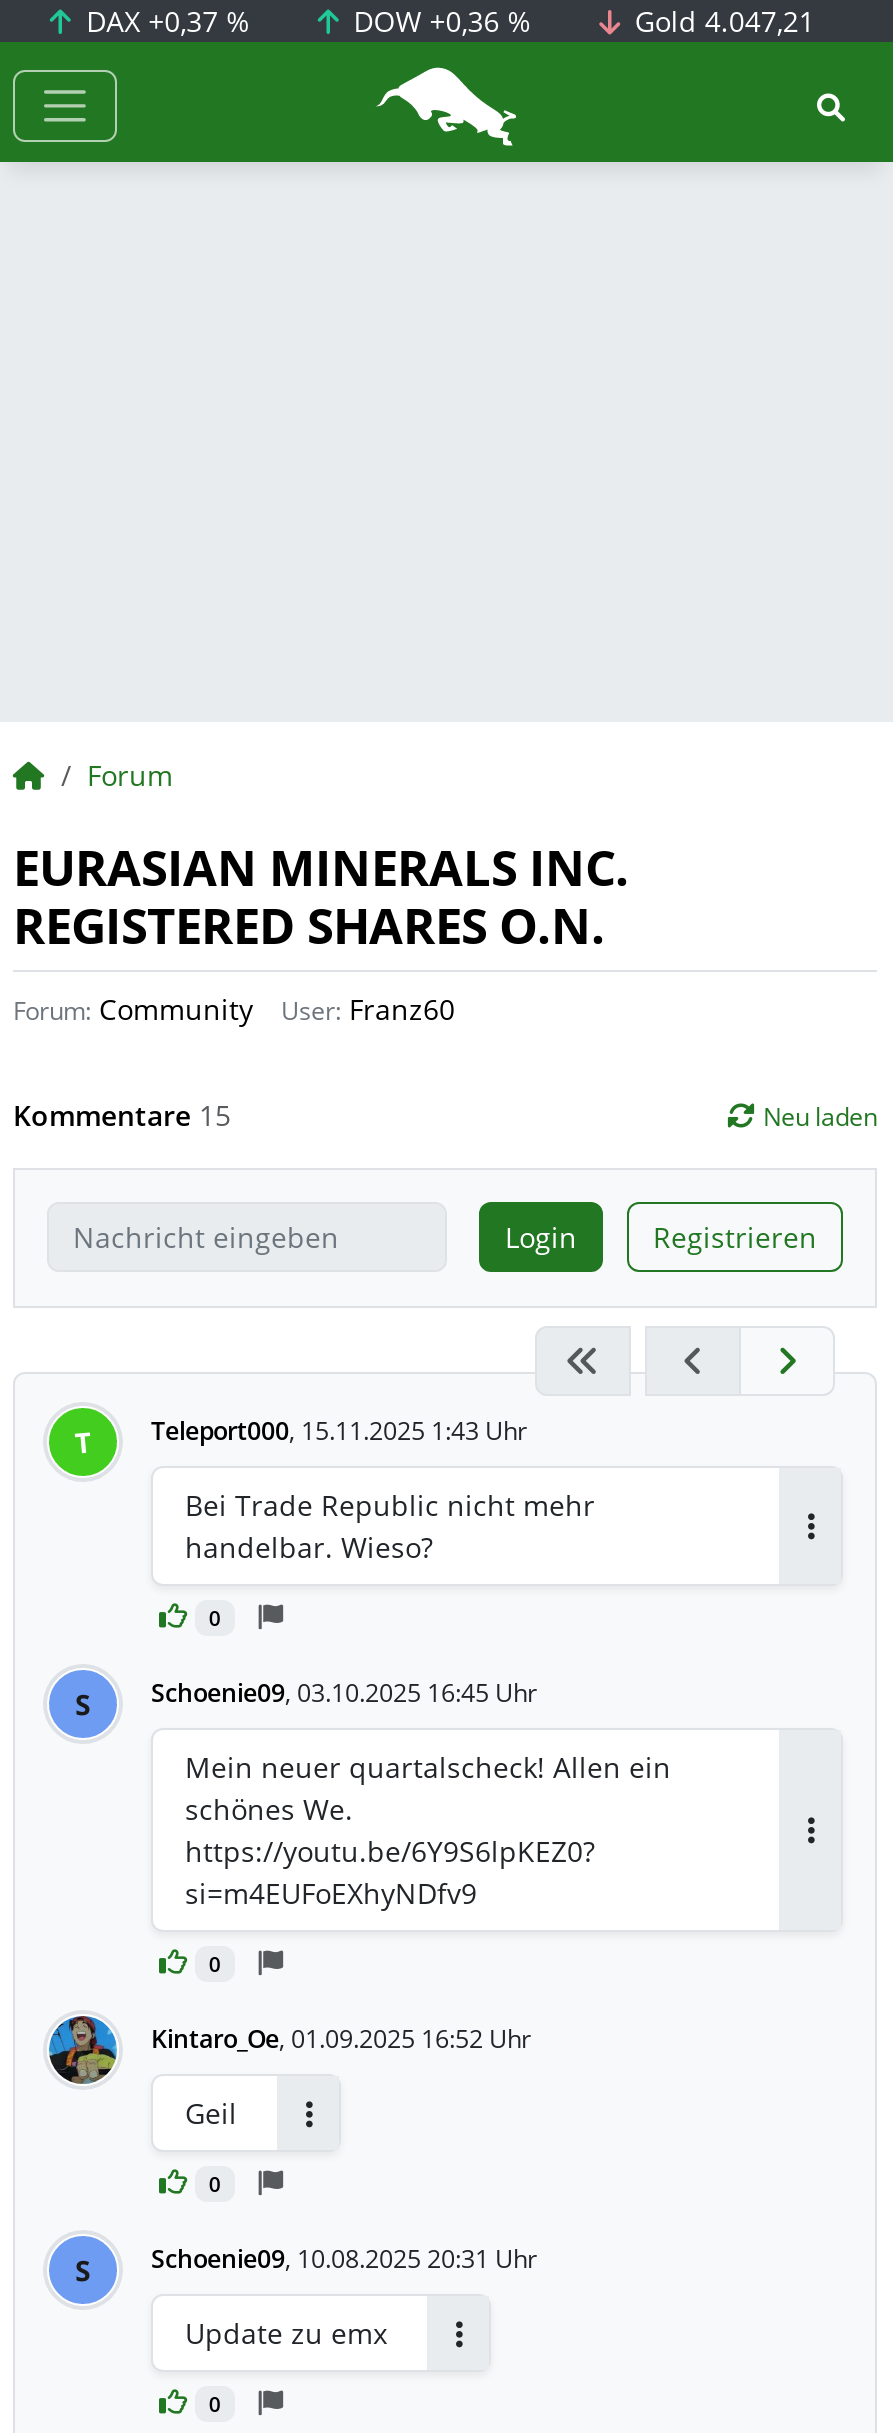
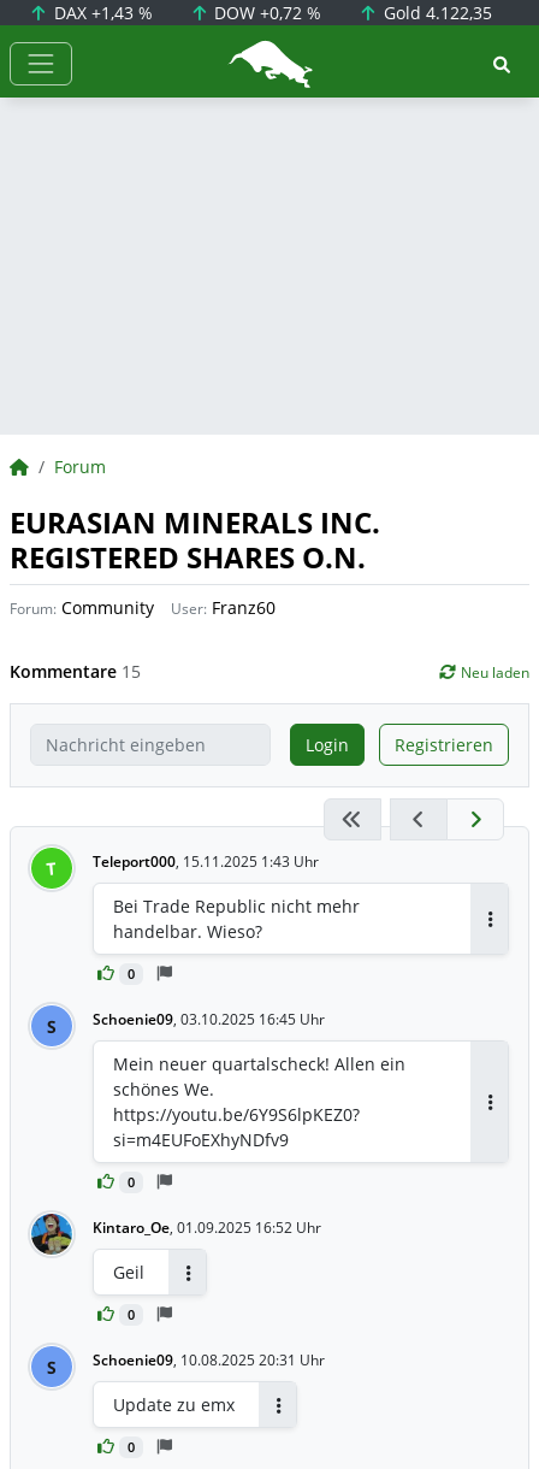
- DAX +0,37 %
+ DAX +1,43 %

- DOW +0,36 %
+ DOW +0,72 %

- Gold 4.047,21
+ Gold 4.122,35
